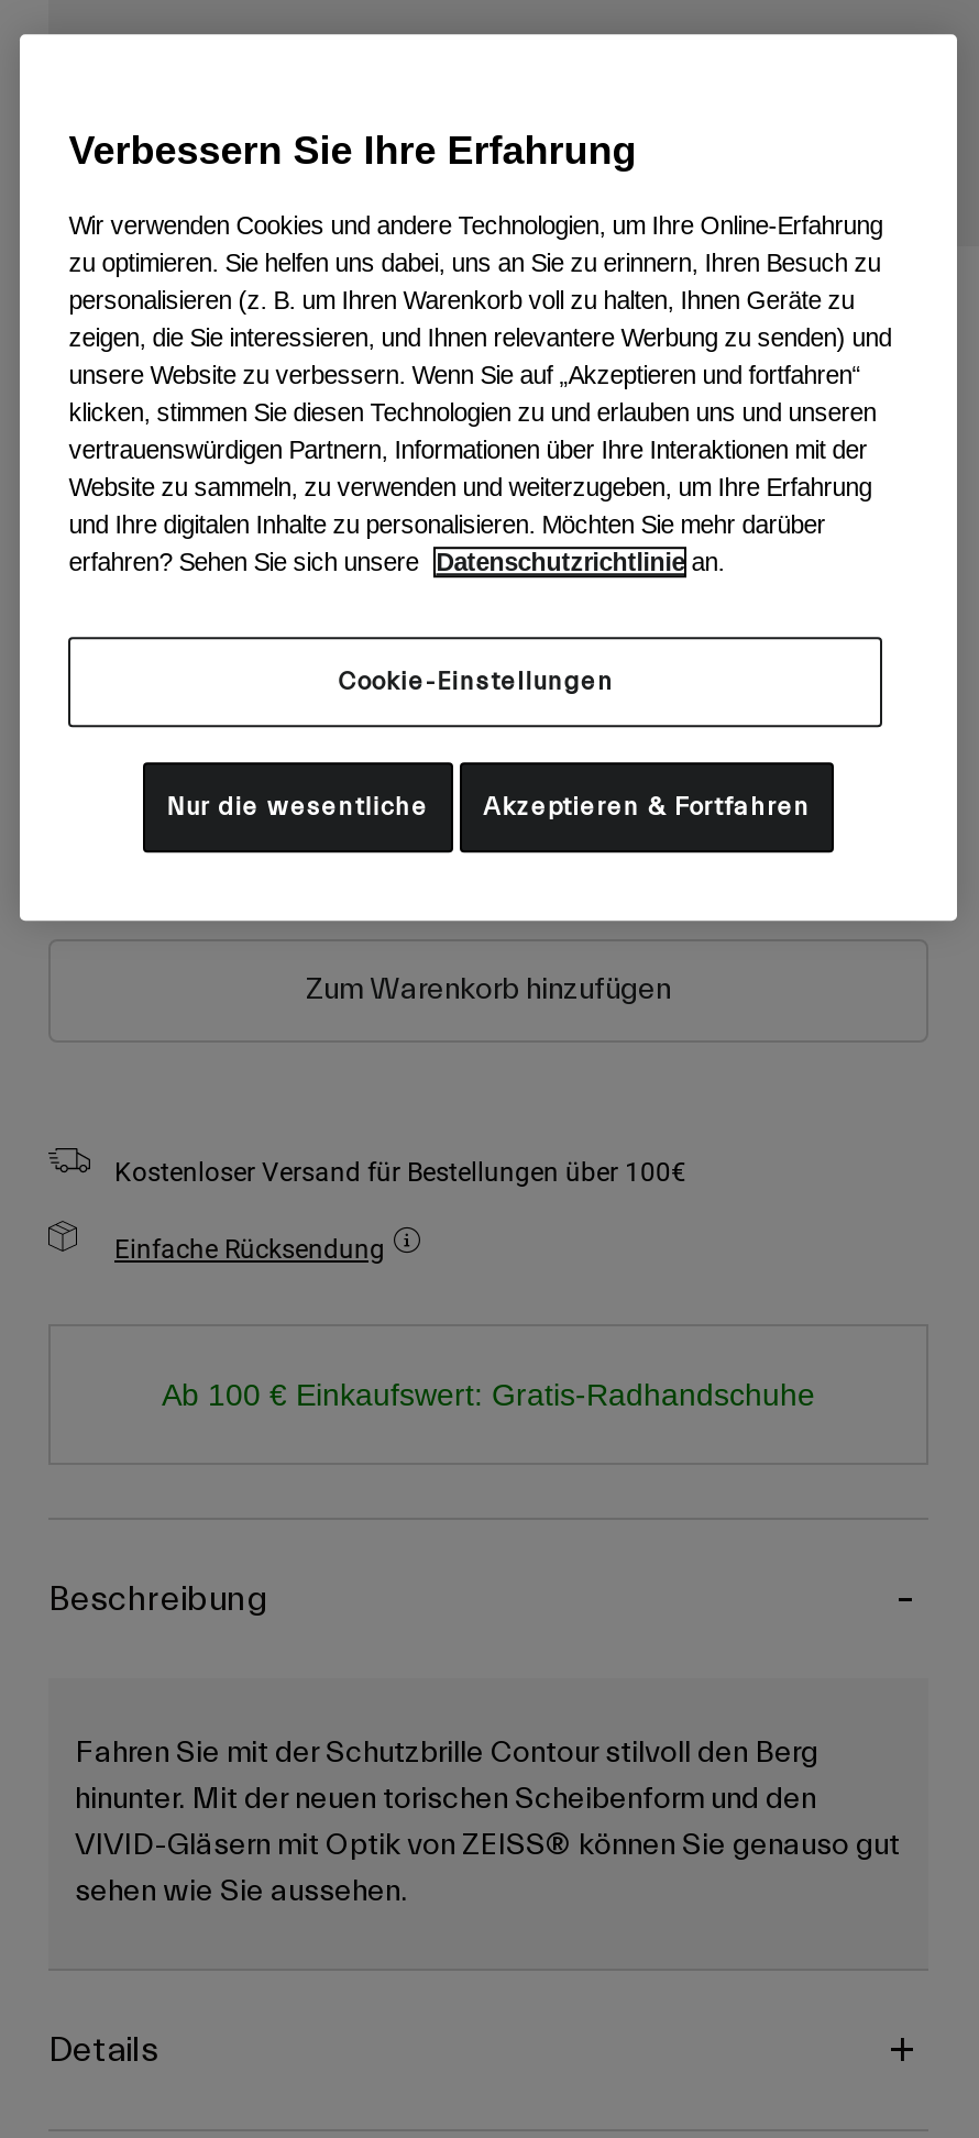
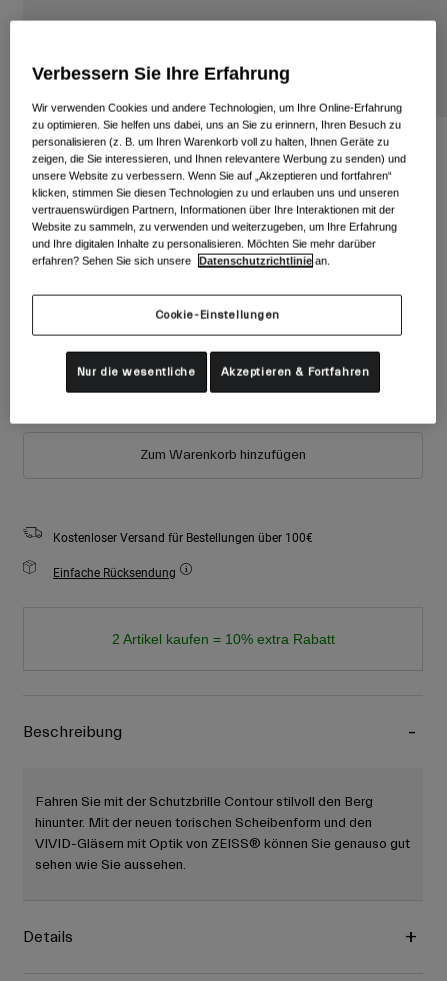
- Ab 100 € Einkaufswert: Gratis-Radhandschuhe
+ 2 Artikel kaufen = 10% extra Rabatt
